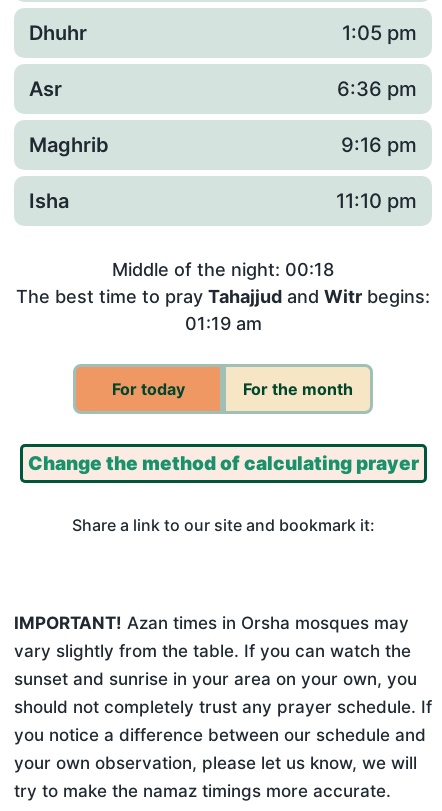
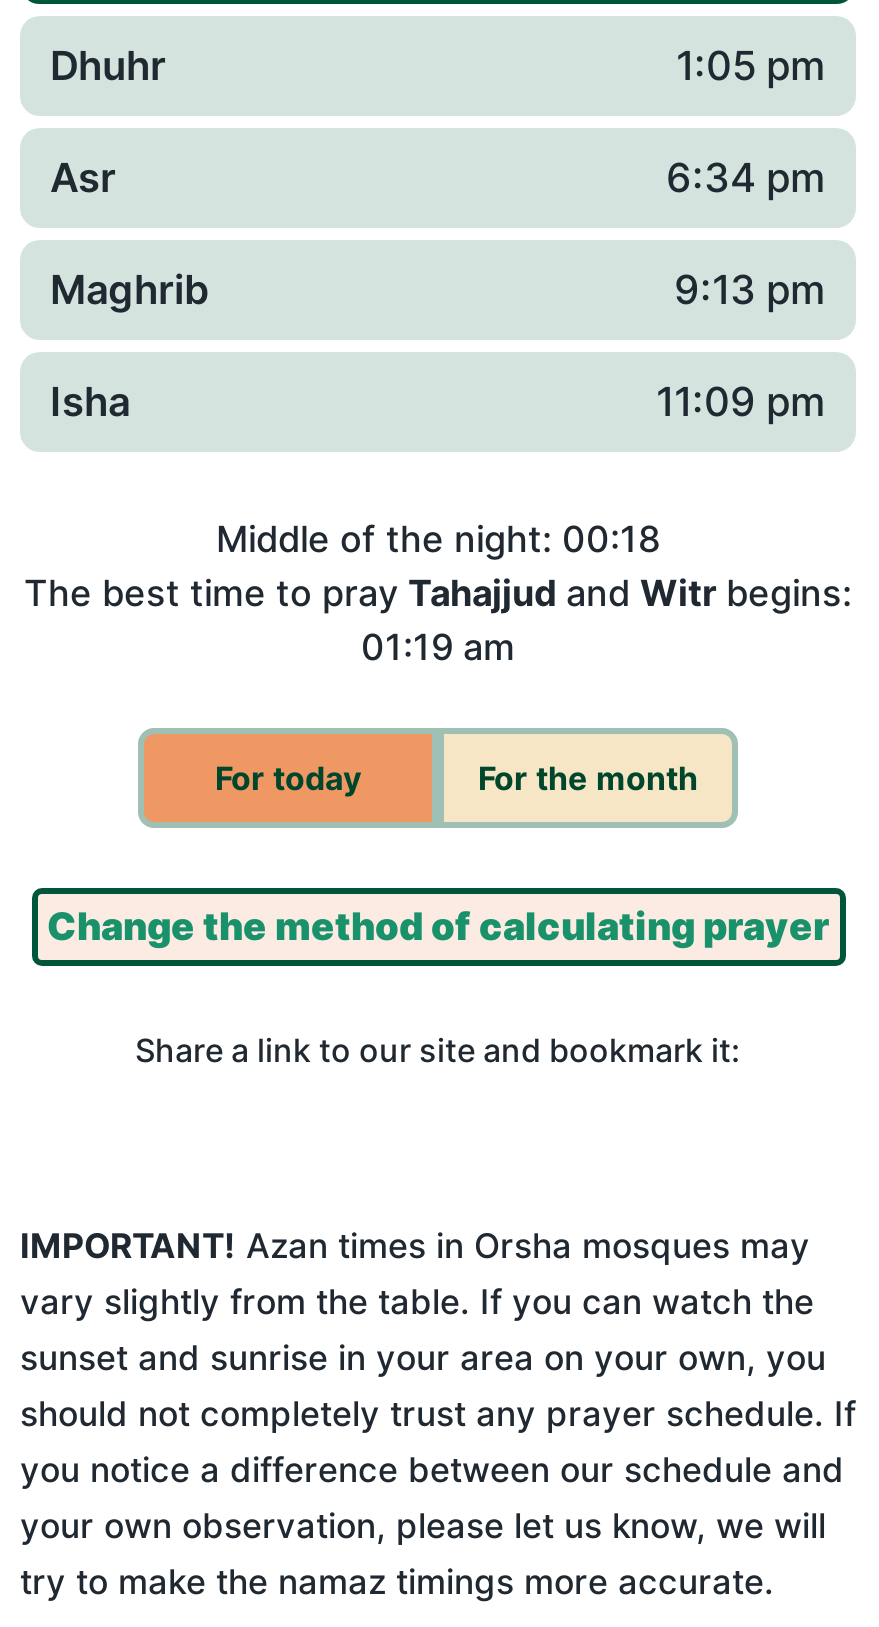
- 6:36 pm
+ 6:34 pm

- 9:16 pm
+ 9:13 pm

- 11:10 pm
+ 11:09 pm
